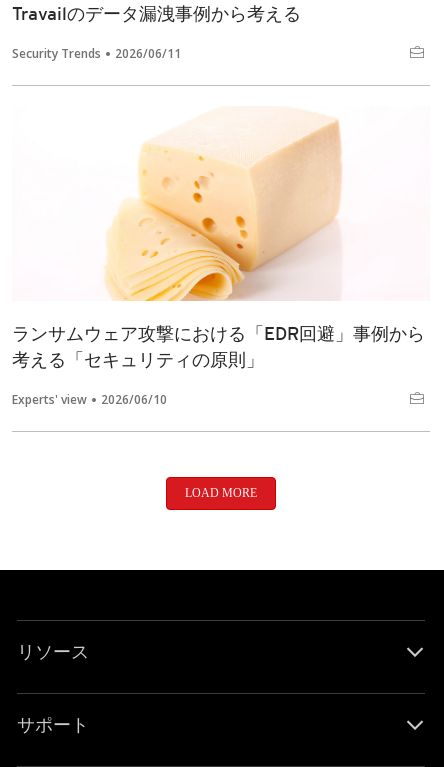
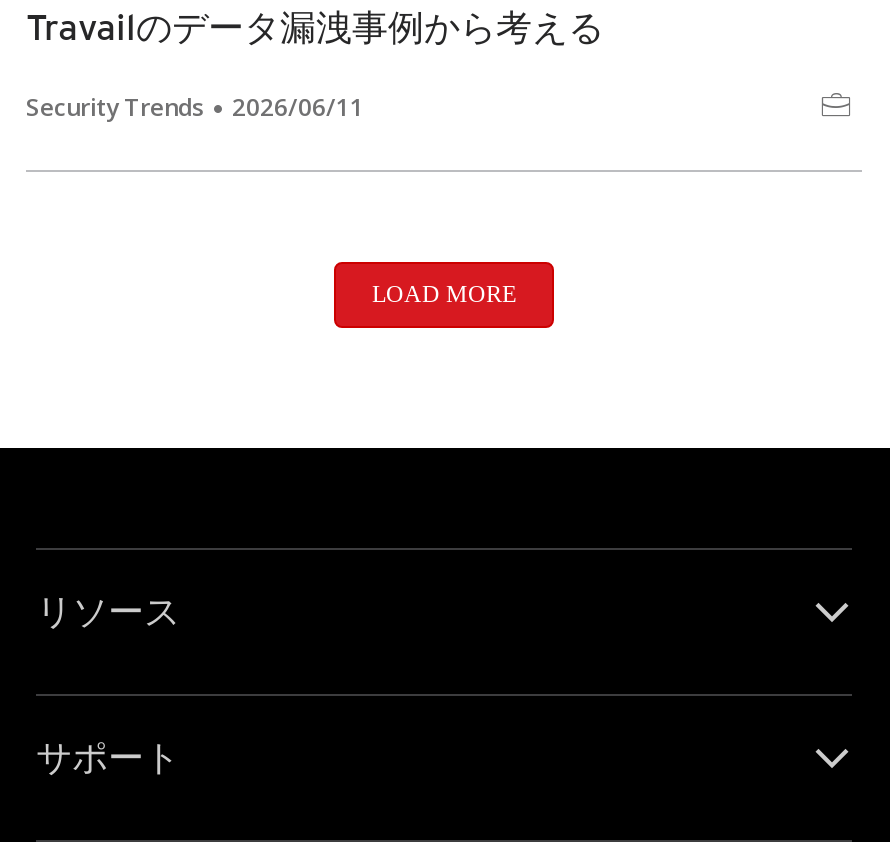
- [image]
- ランサムウェア攻撃における「EDR回避」事例から
- 考える「セキュリティの原則」
- Experts' view
- 2026/06/10
